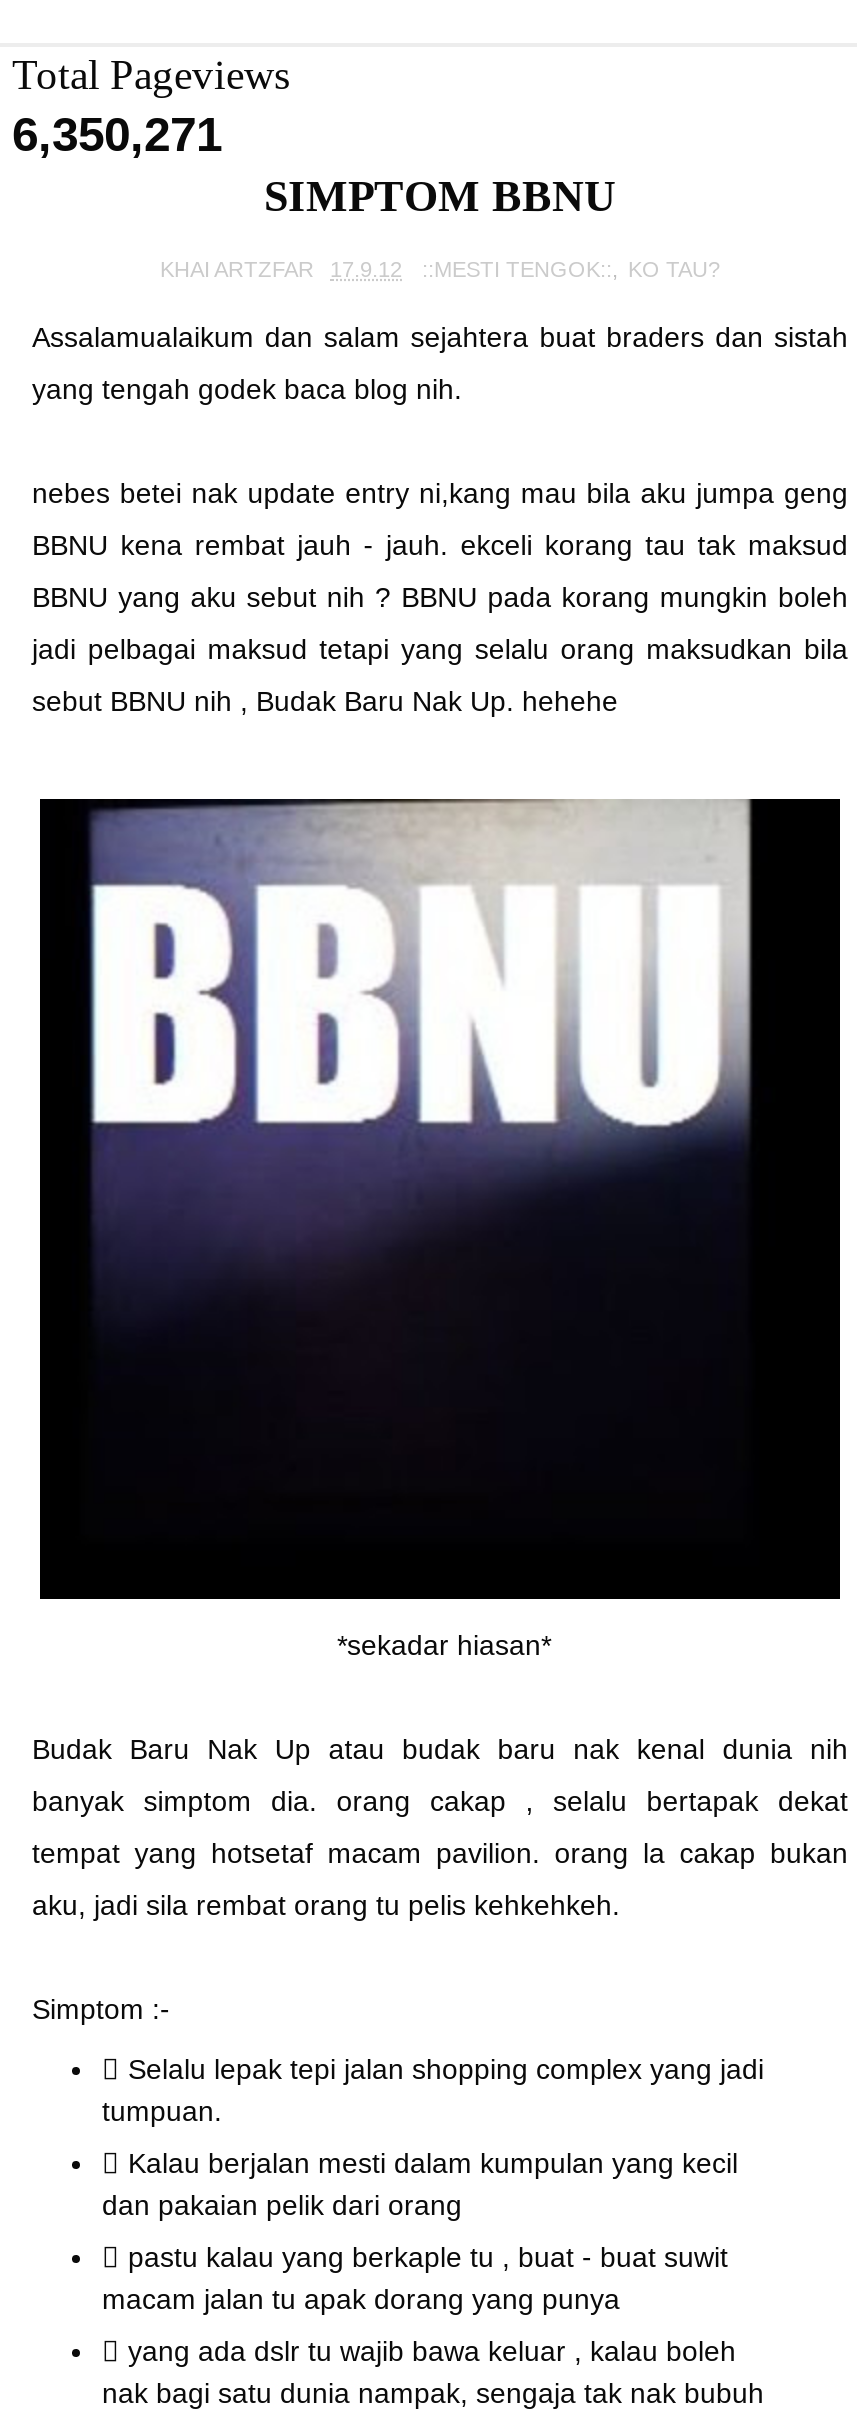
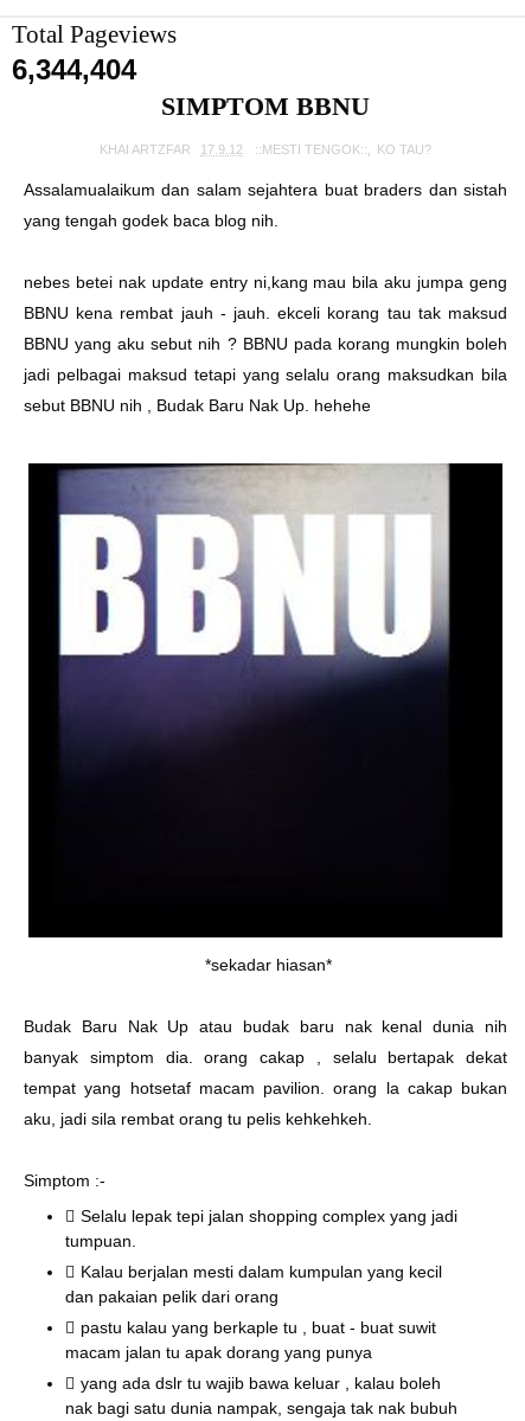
- 6,350,271
+ 6,344,404
